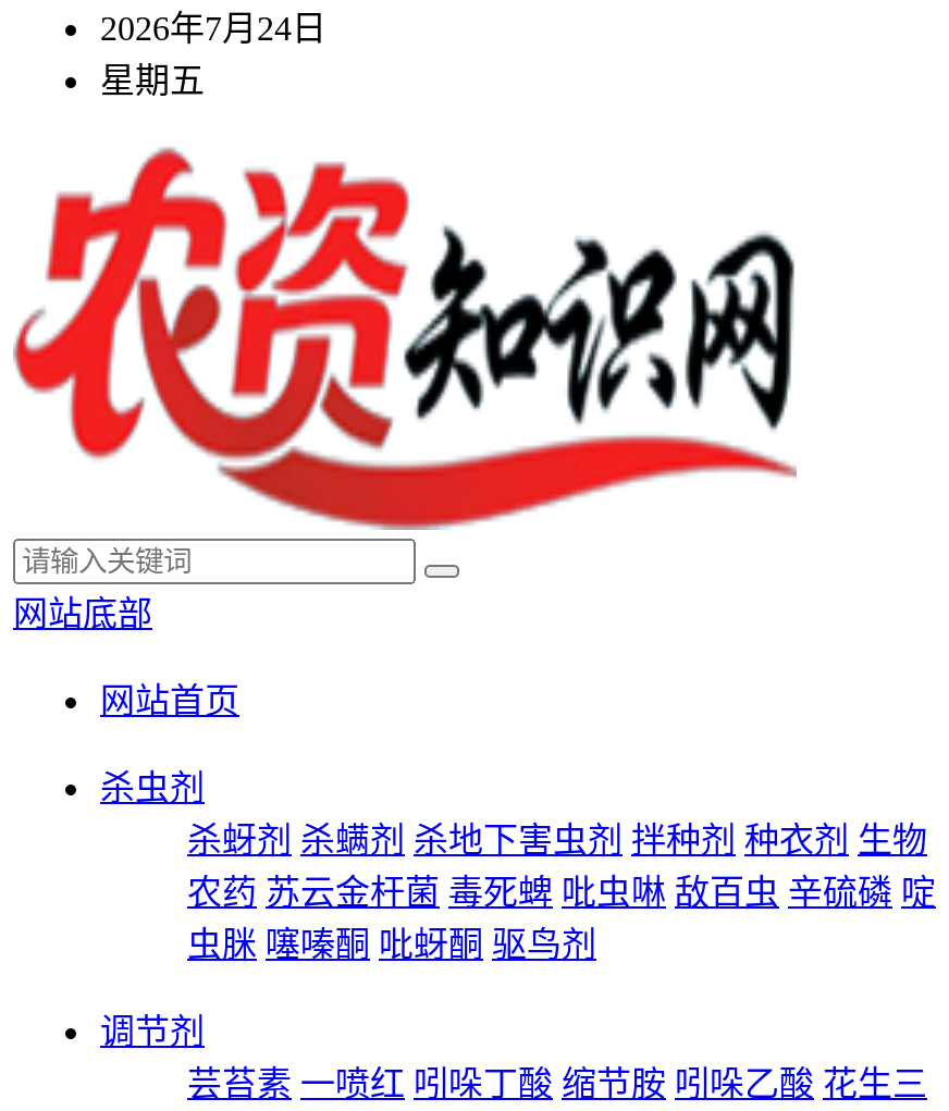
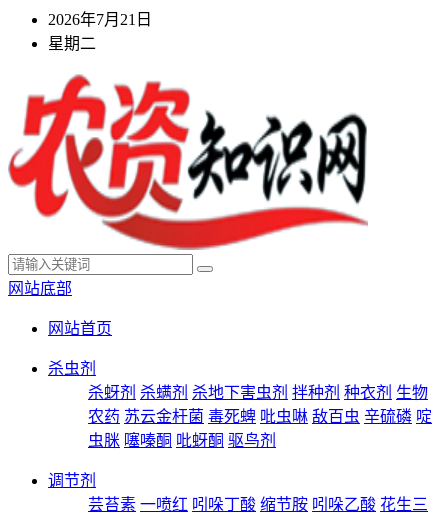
- 2026年7月24日
+ 2026年7月21日

- 星期五
+ 星期二
